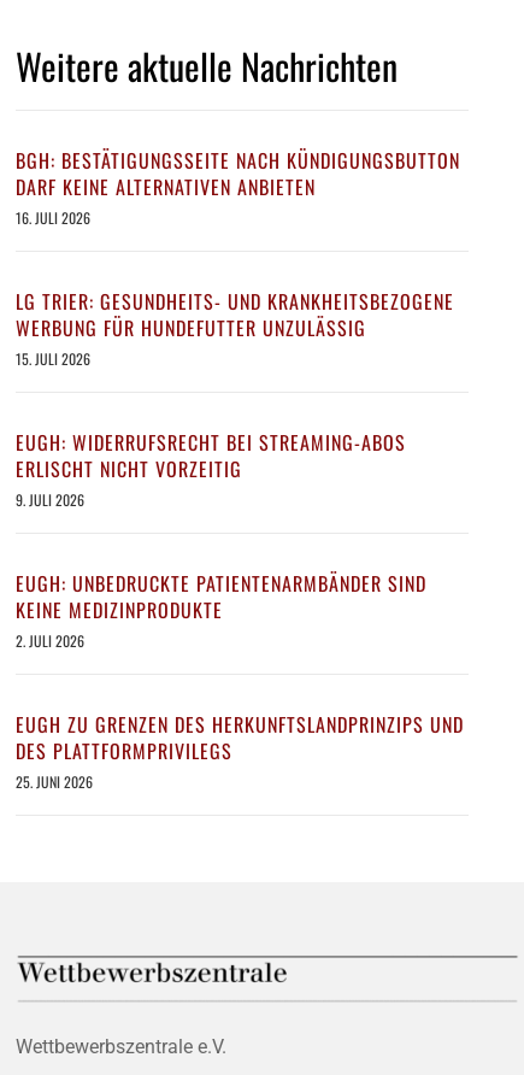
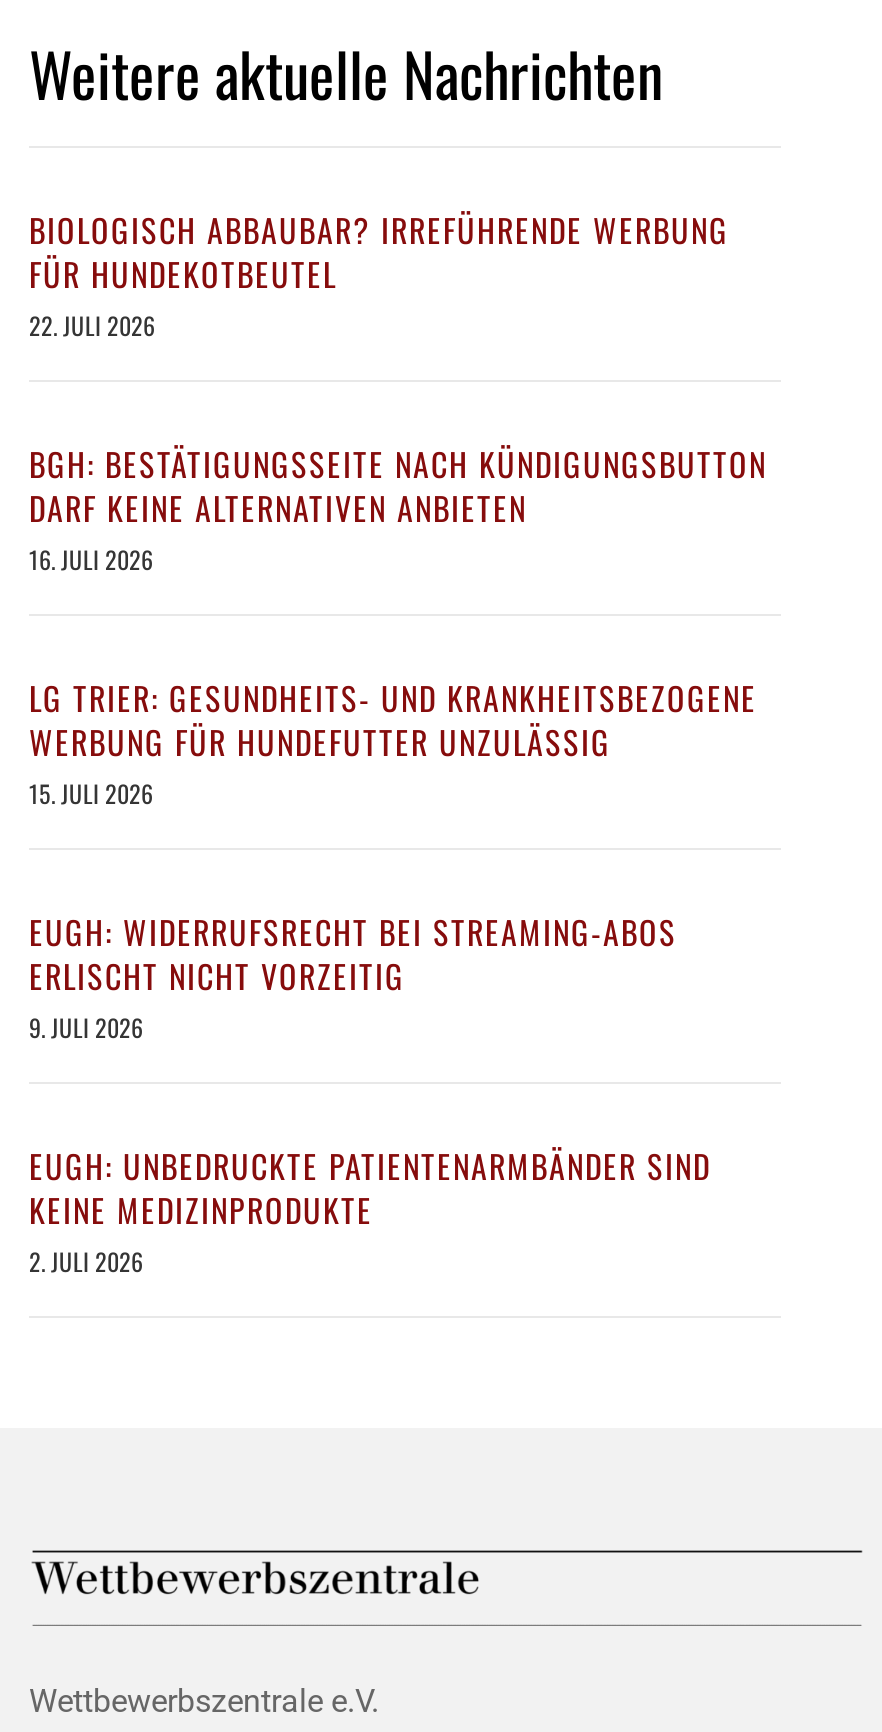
+ BIOLOGISCH ABBAUBAR? IRREFÜHRENDE WERBUNG
+ FÜR HUNDEKOTBEUTEL
+ 22. JULI 2026

moved down: BGH: BESTÄTIGUNGSSEITE NACH KÜNDIGUNGSBUTTON | DARF KEINE ALTERNATIVEN ANBIETEN | 16. JULI 2026 | ... | KEINE MEDIZINPRODUKTE | 2. JULI 2026

- EUGH ZU GRENZEN DES HERKUNFTSLANDPRINZIPS UND
- DES PLATTFORMPRIVILEGS
- 25. JUNI 2026
